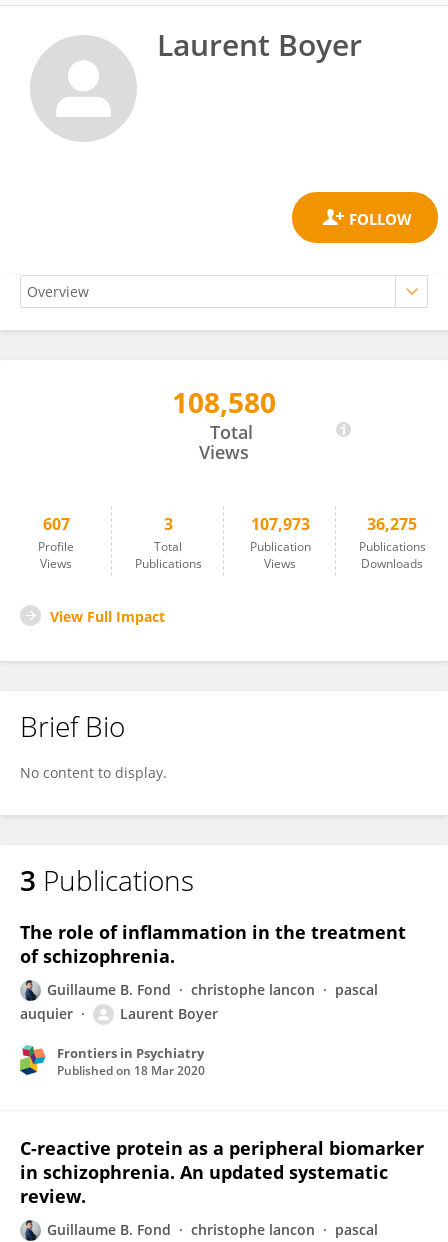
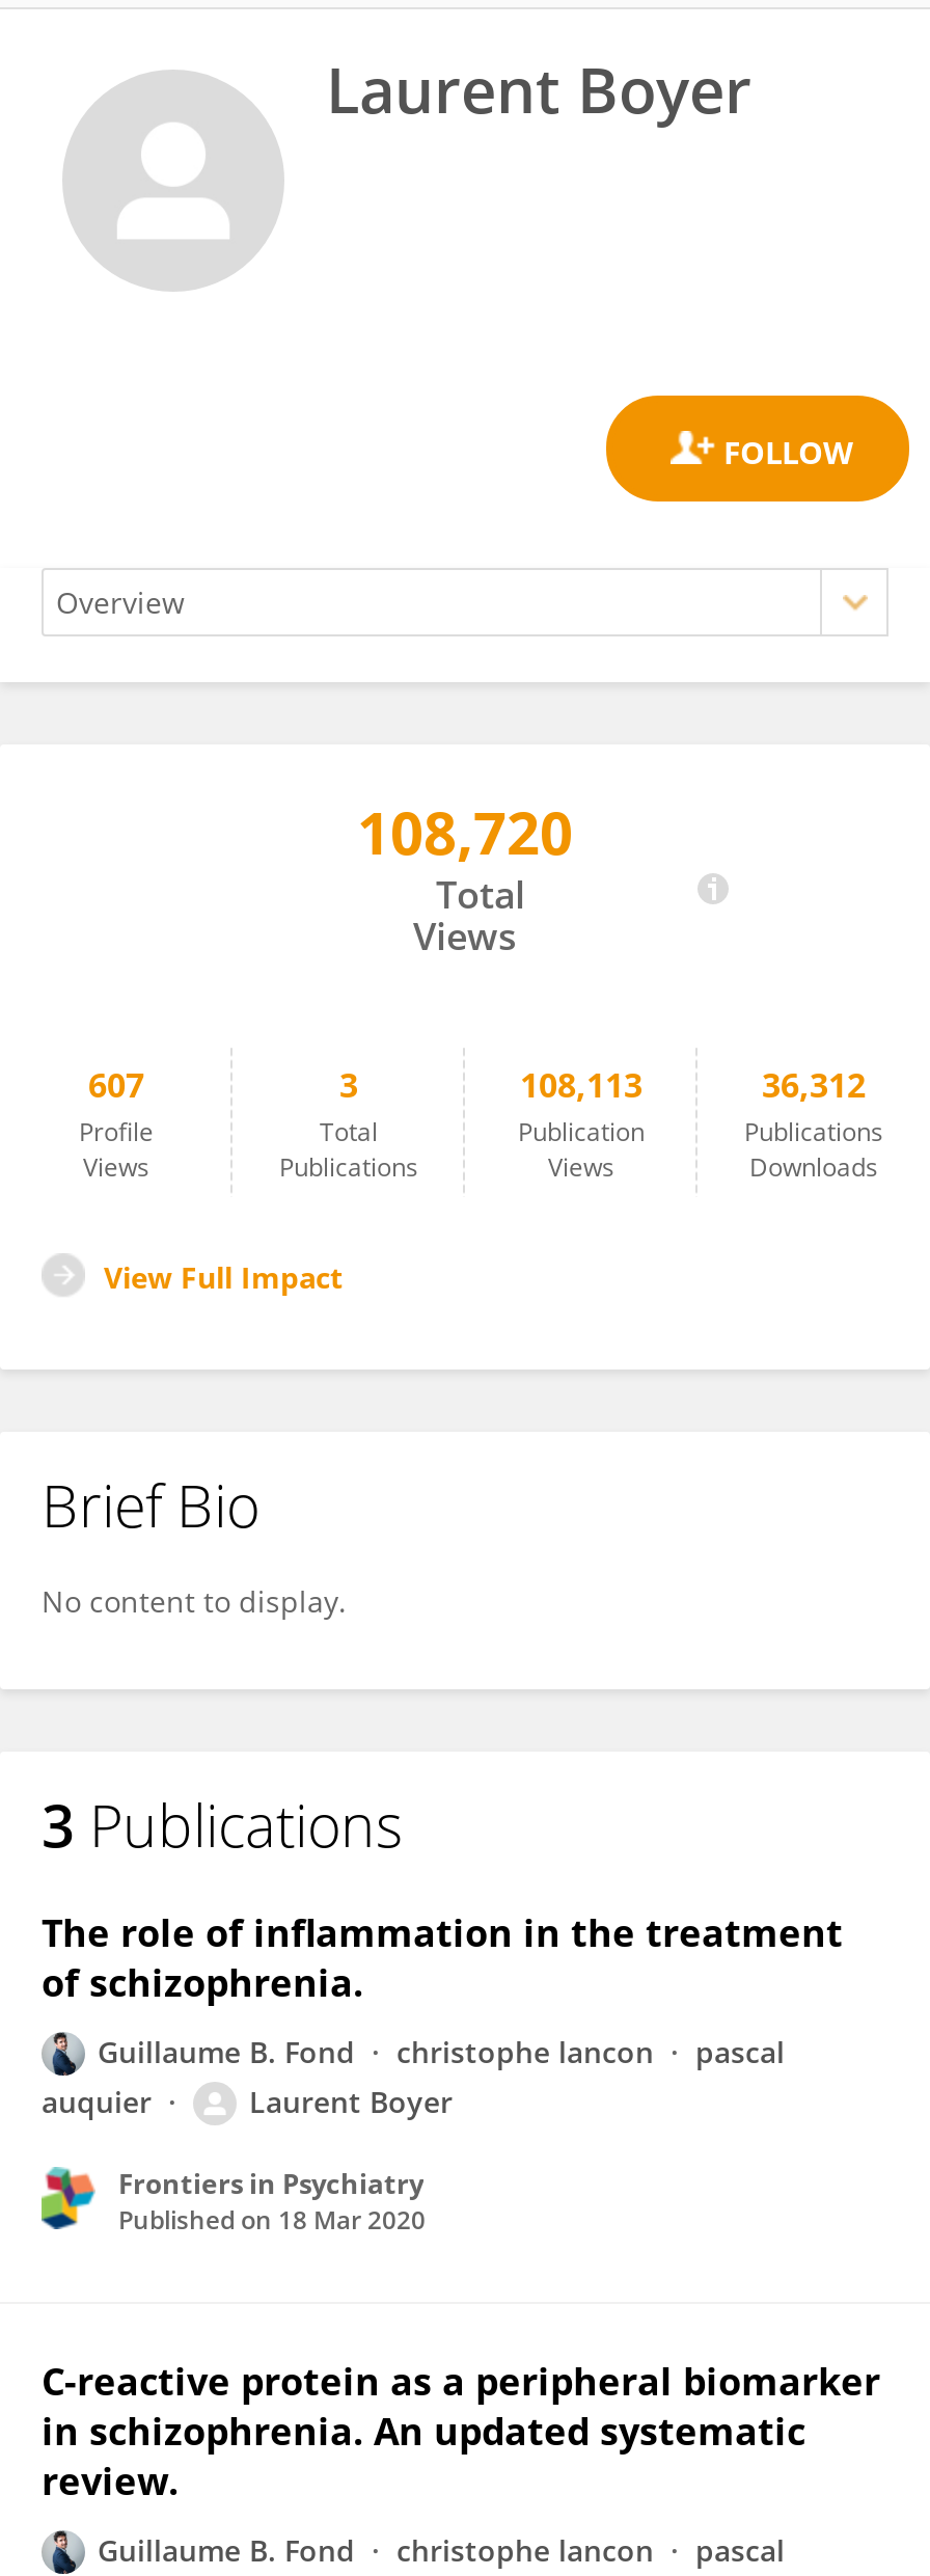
- 108,580
+ 108,720

- 107,973
+ 108,113

- 36,275
+ 36,312
